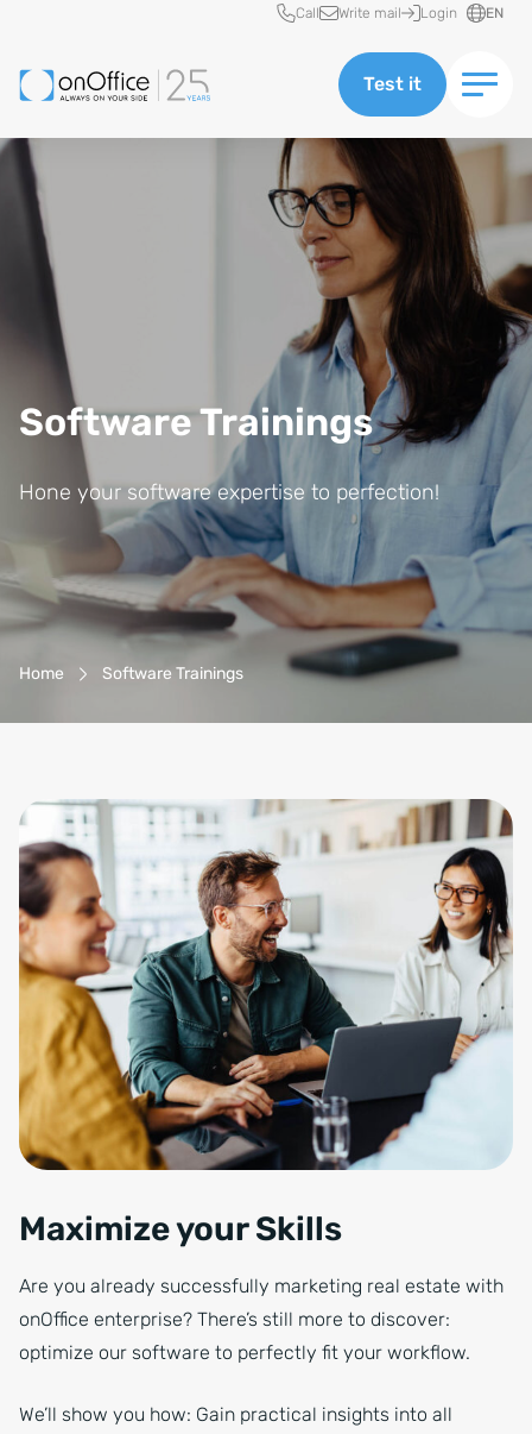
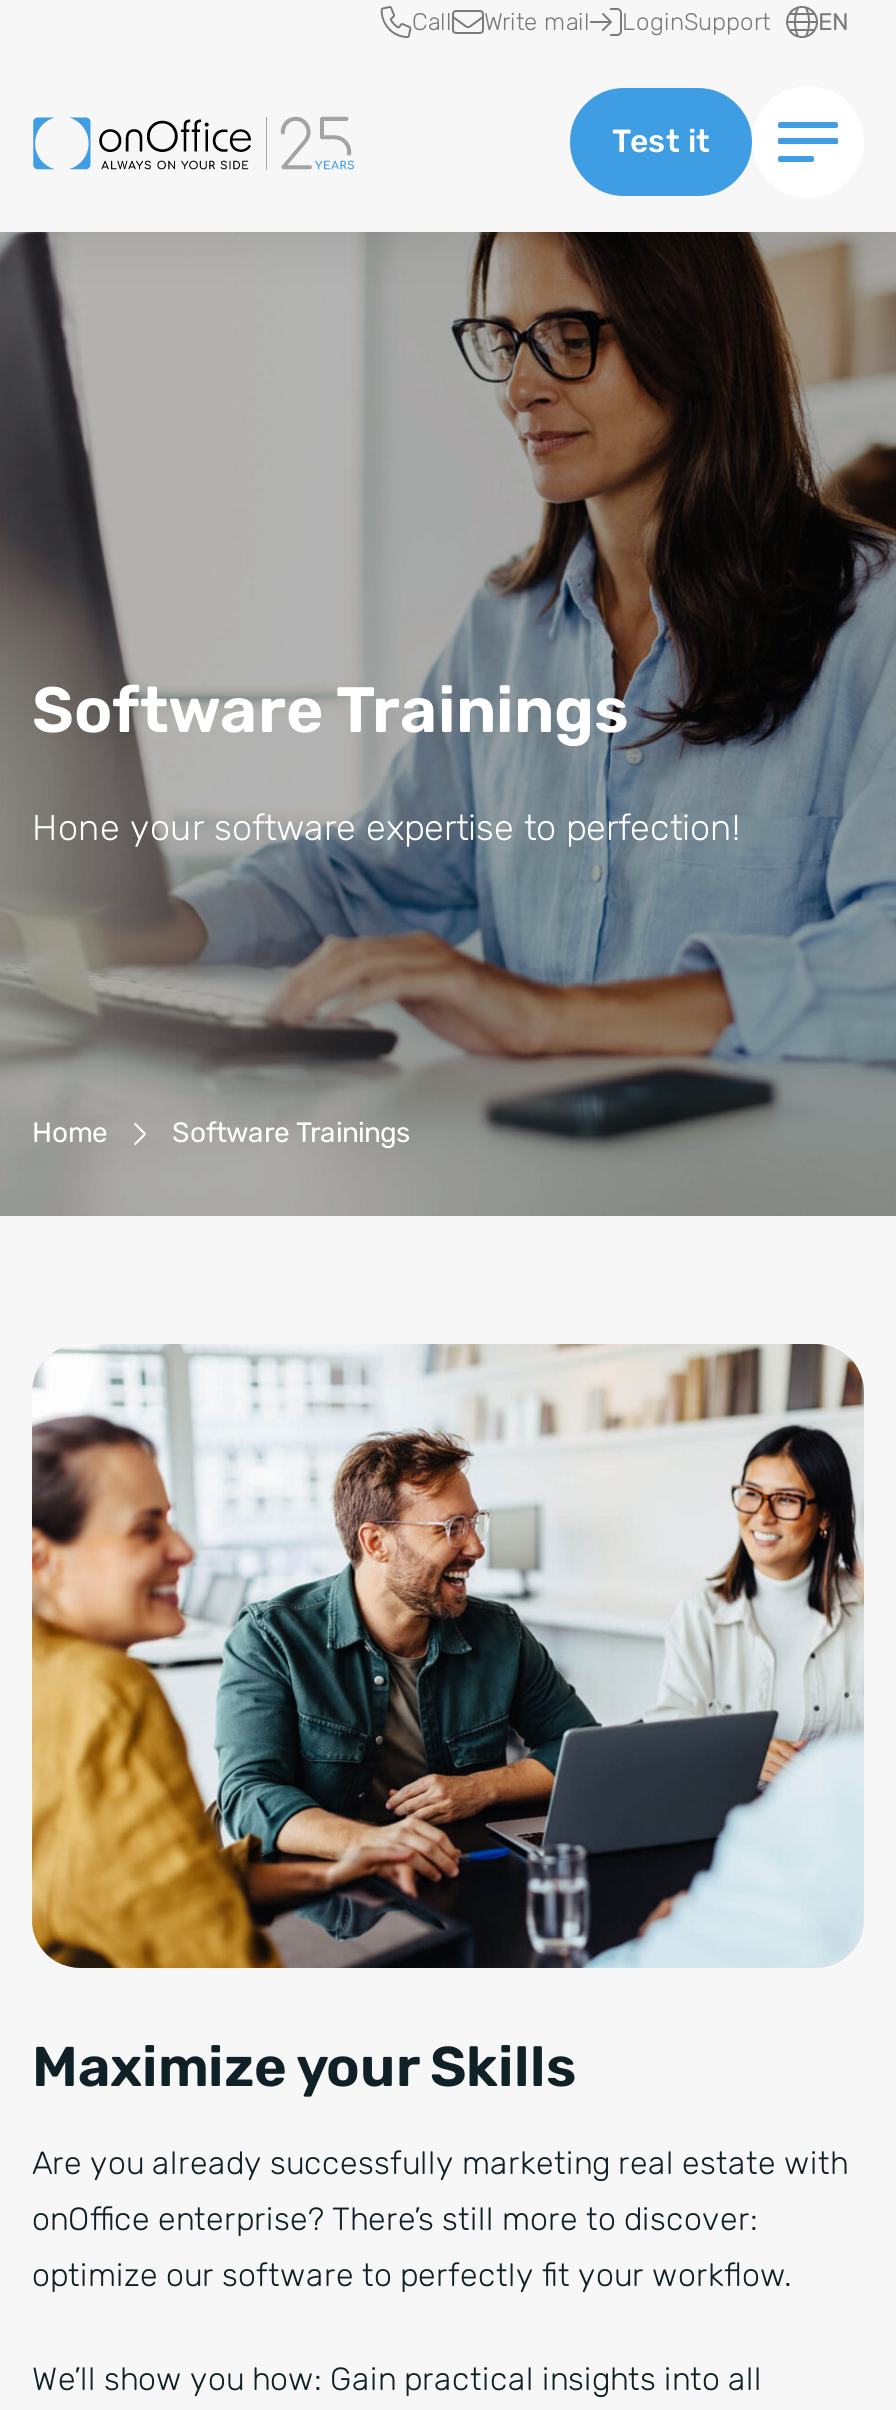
- Login
+ LoginSupport
